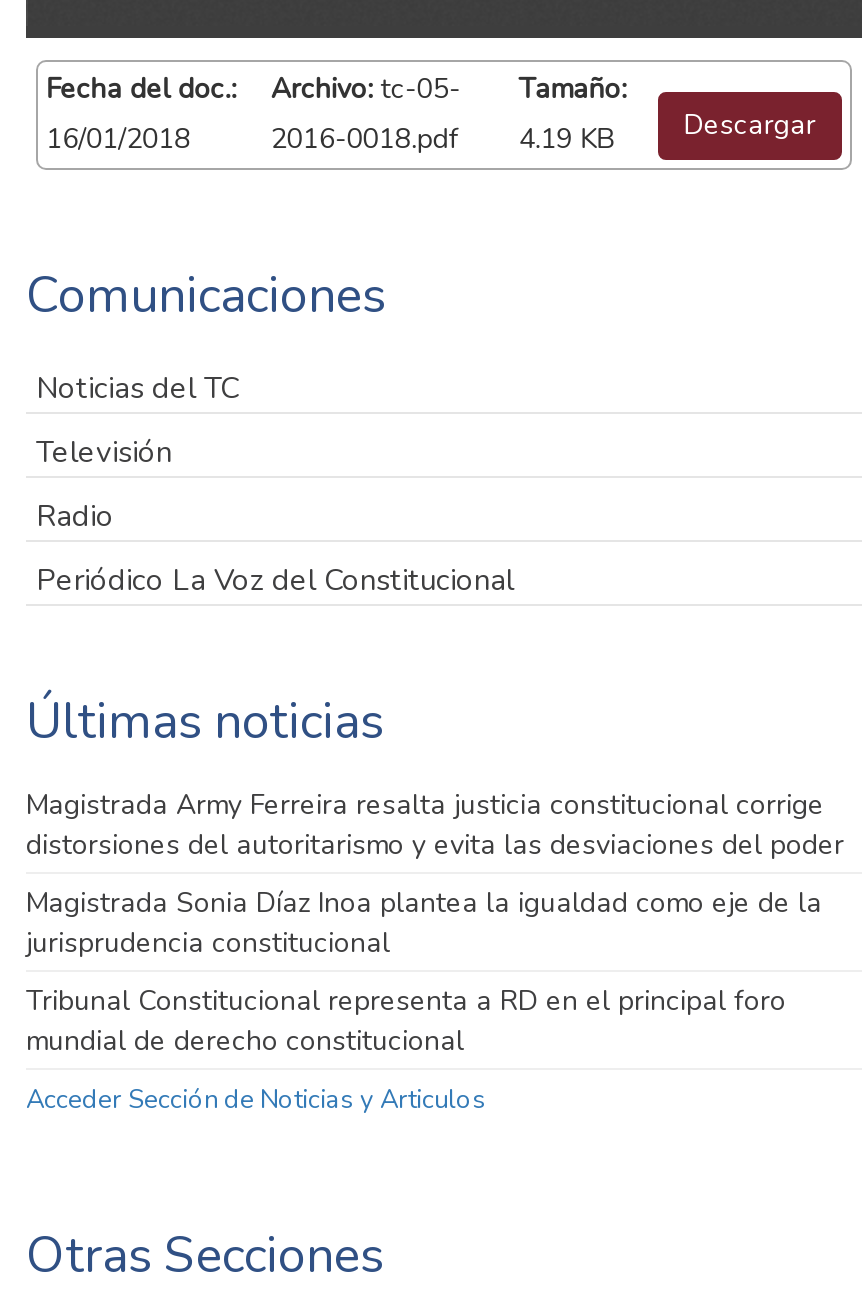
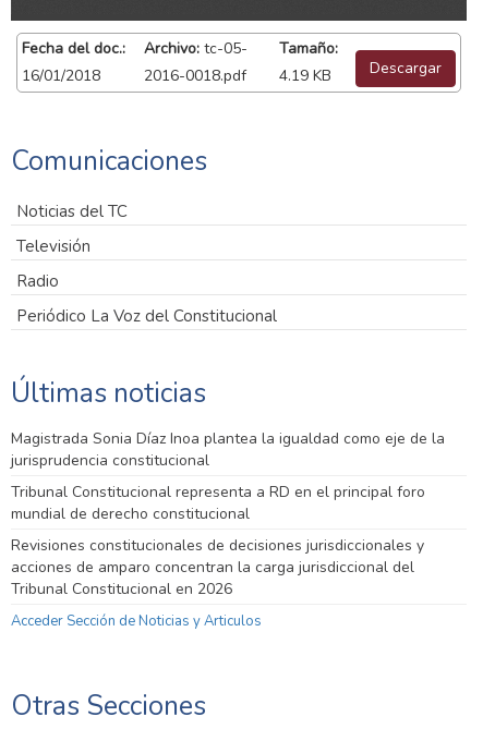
- Magistrada Army Ferreira resalta justicia constitucional corrige
- distorsiones del autoritarismo y evita las desviaciones del poder

moved up: Magistrada Sonia Díaz Inoa plantea la igualdad como eje de la | jurisprudencia constitucional | Tribunal Constitucional representa a RD en el principal foro | mundial de derecho constitucional

+ Revisiones constitucionales de decisiones jurisdiccionales y
+ acciones de amparo concentran la carga jurisdiccional del
+ Tribunal Constitucional en 2026
